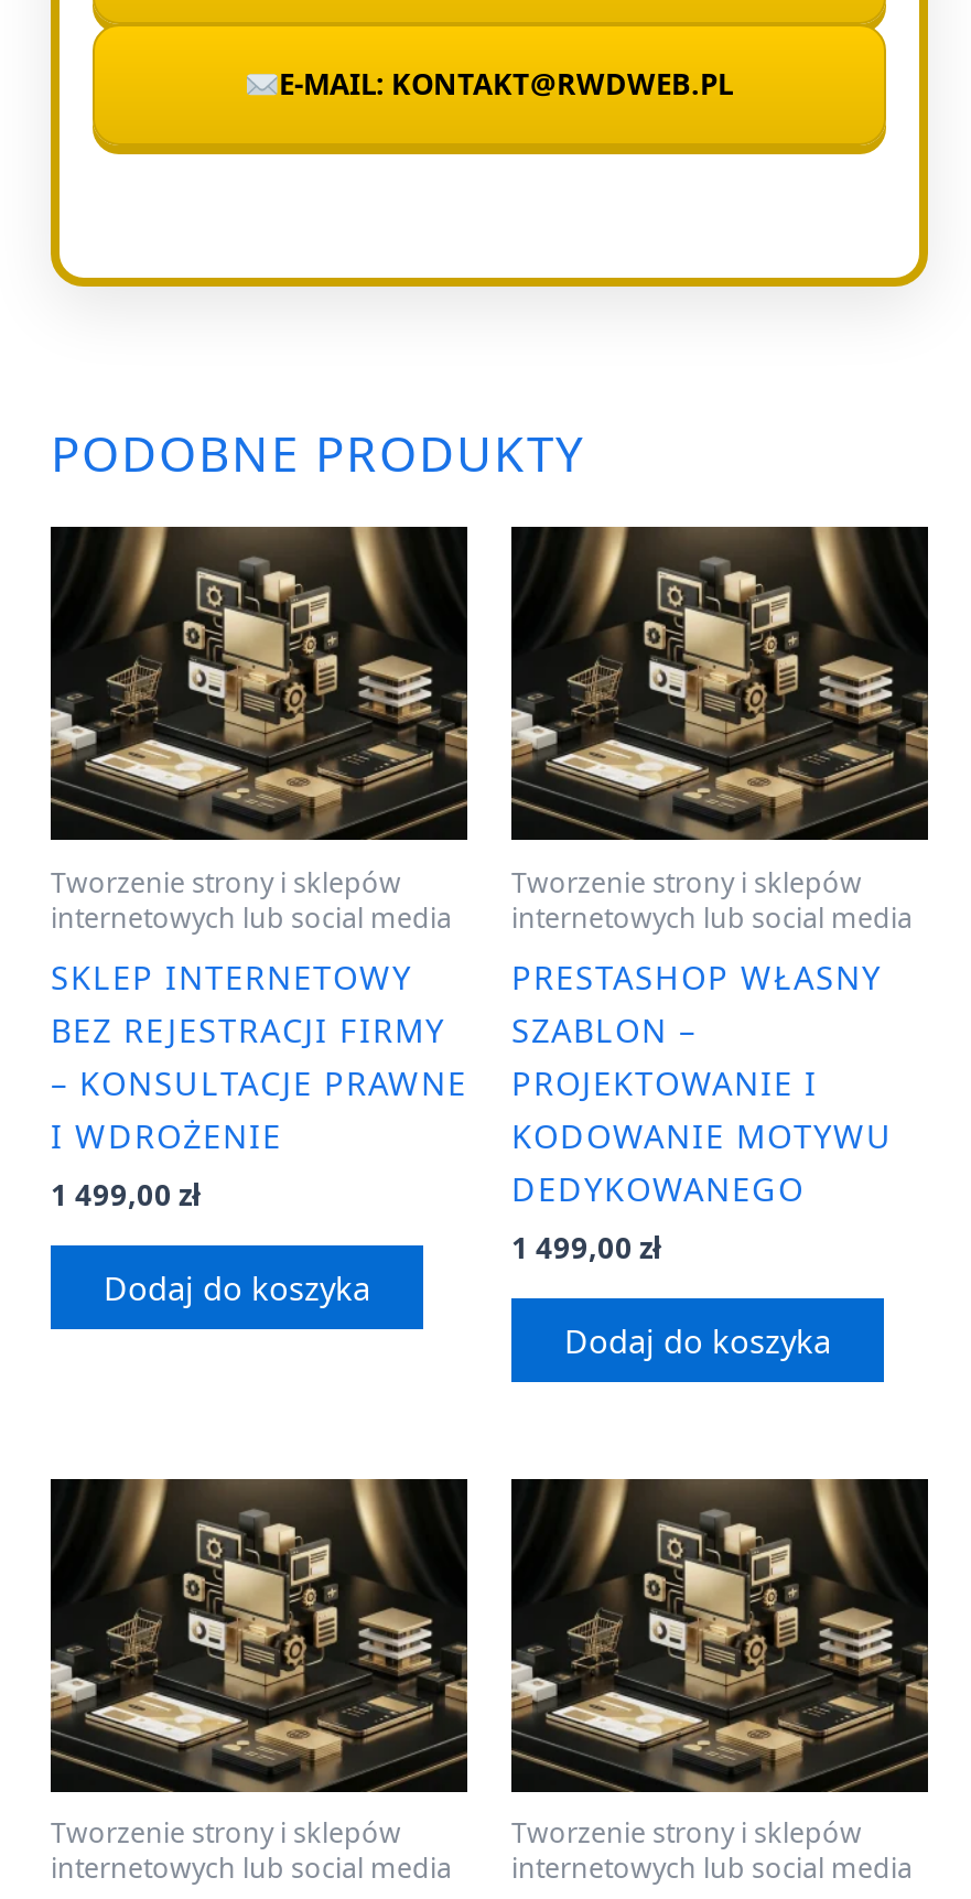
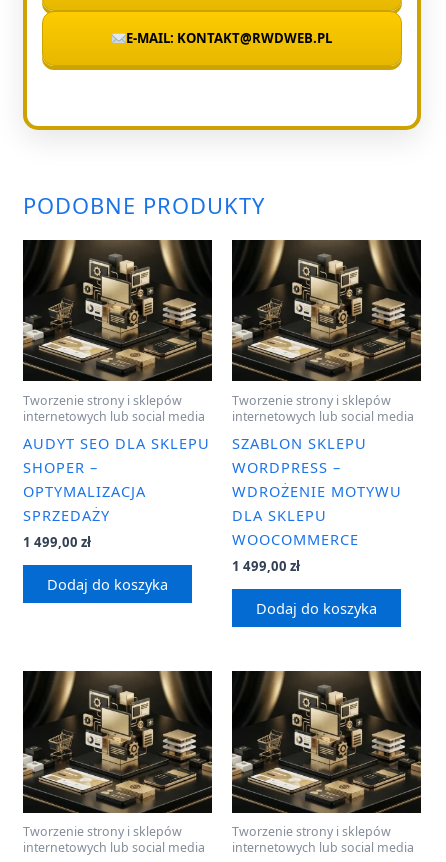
- SKLEP INTERNETOWY
- BEZ REJESTRACJI FIRMY
- – KONSULTACJE PRAWNE
- I WDROŻENIE
+ AUDYT SEO DLA SKLEPU
+ SHOPER –
+ OPTYMALIZACJA
+ SPRZEDAŻY

- PRESTASHOP WŁASNY
- SZABLON –
- PROJEKTOWANIE I
- KODOWANIE MOTYWU
- DEDYKOWANEGO
+ SZABLON SKLEPU
+ WORDPRESS –
+ WDROŻENIE MOTYWU
+ DLA SKLEPU
+ WOOCOMMERCE
